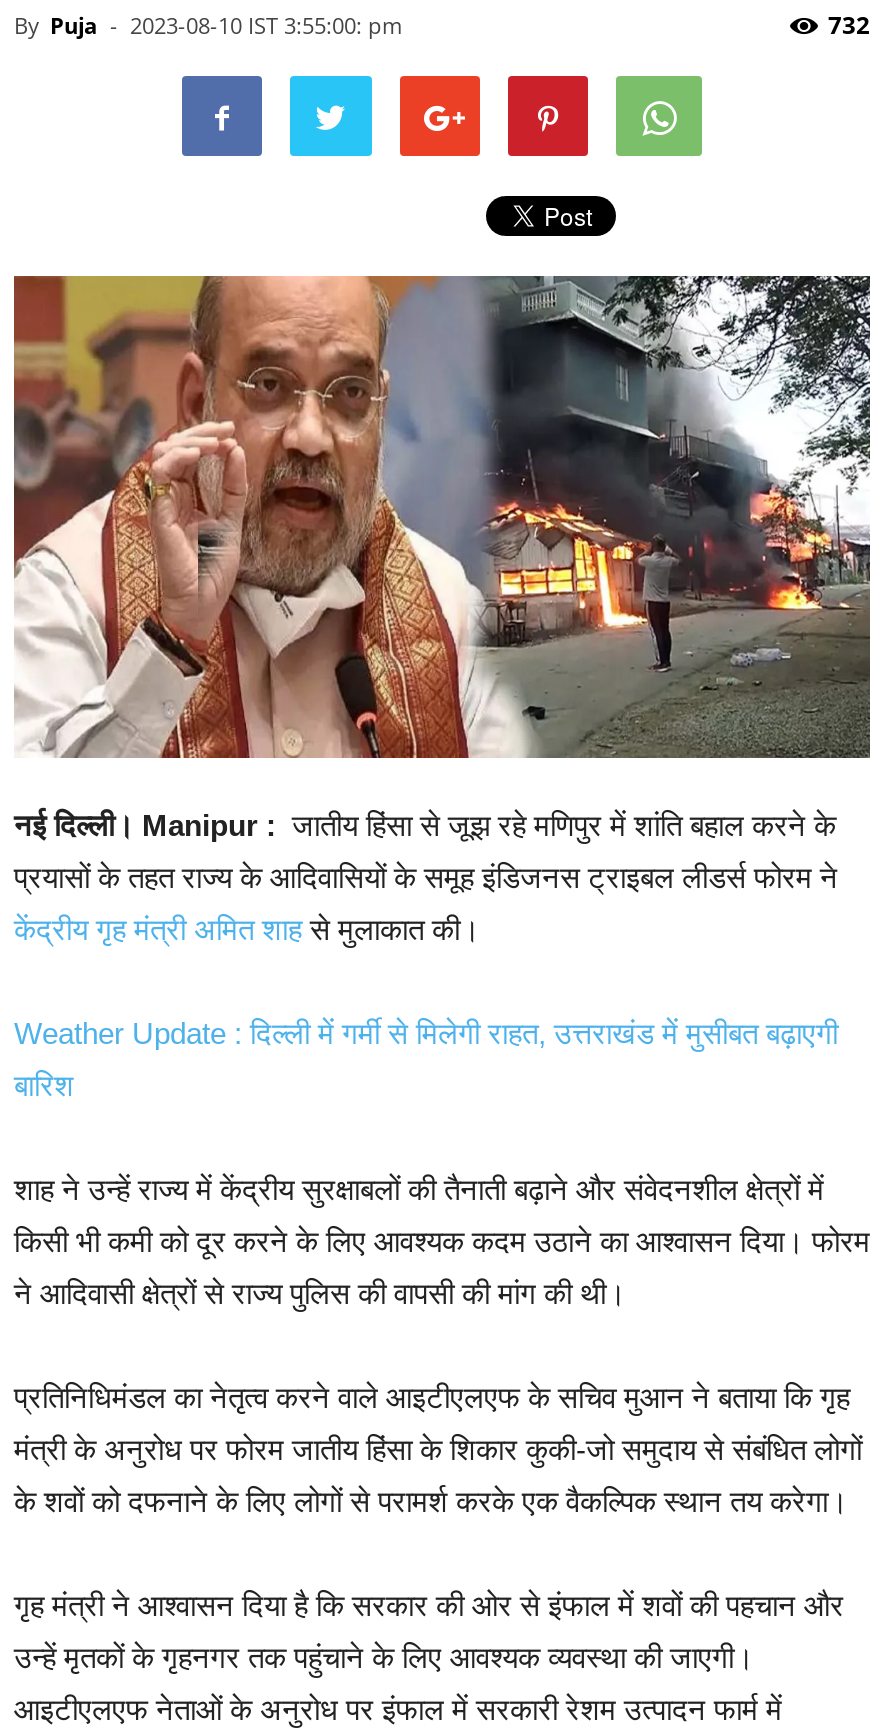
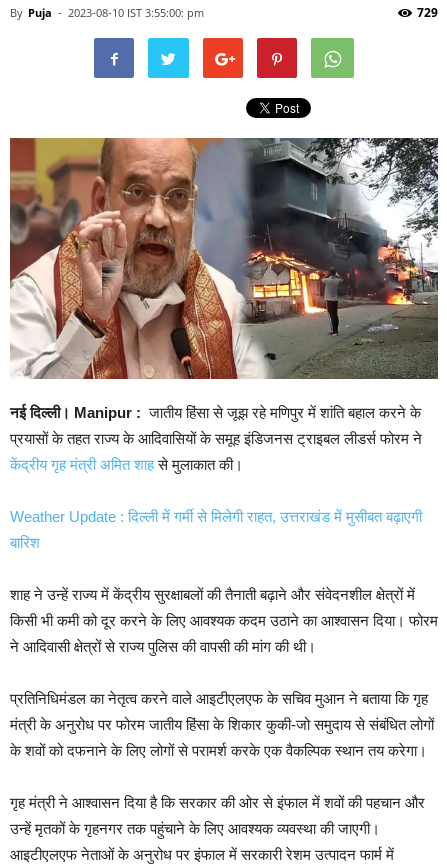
- 732
+ 729
